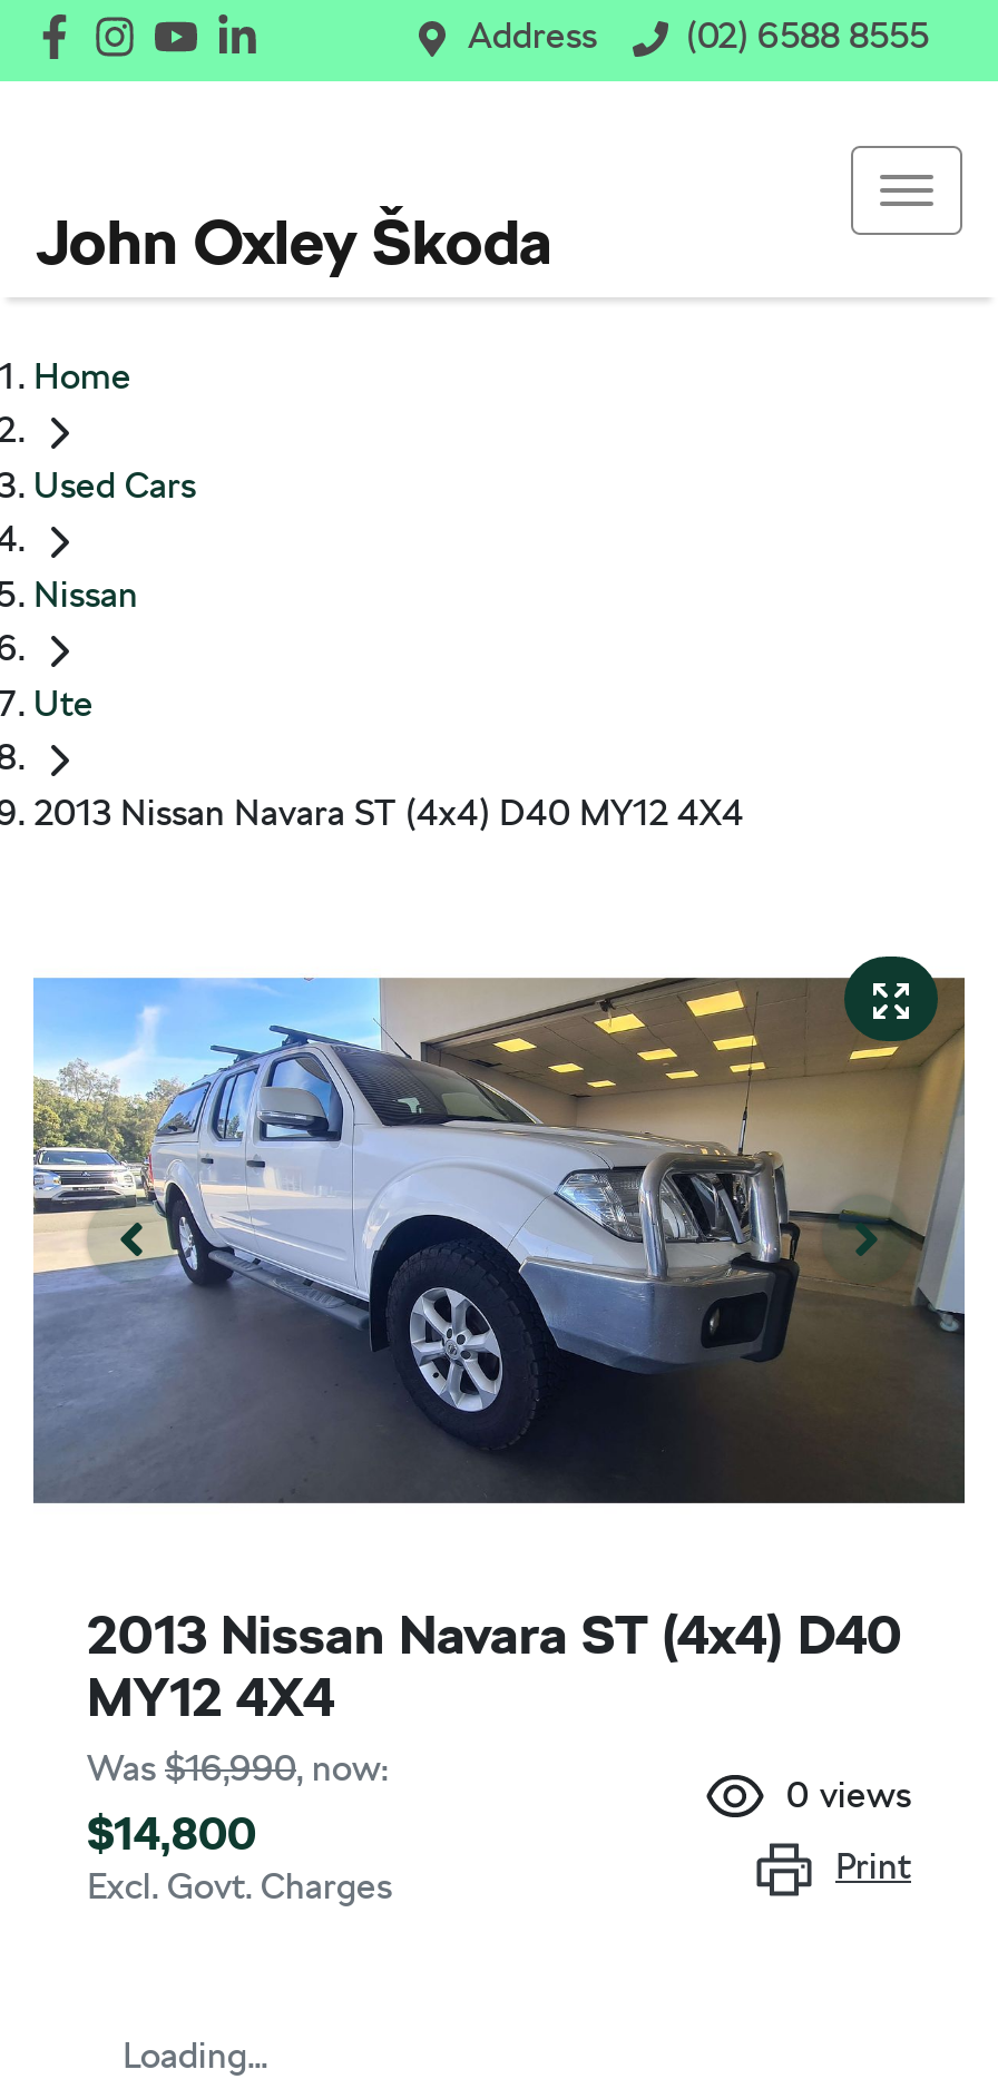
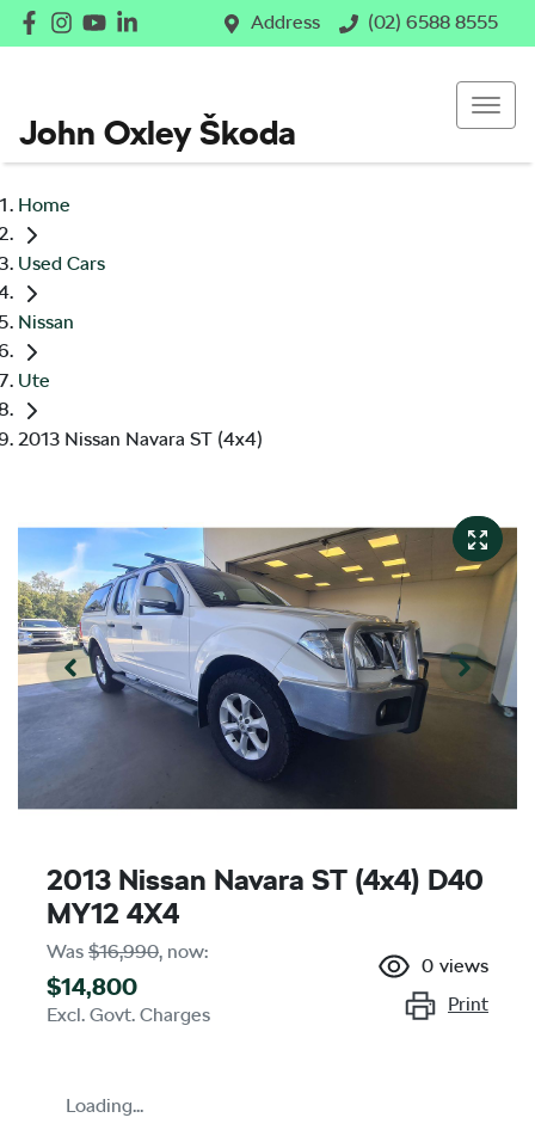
- 2013 Nissan Navara ST (4x4) D40 MY12 4X4
+ 2013 Nissan Navara ST (4x4)
